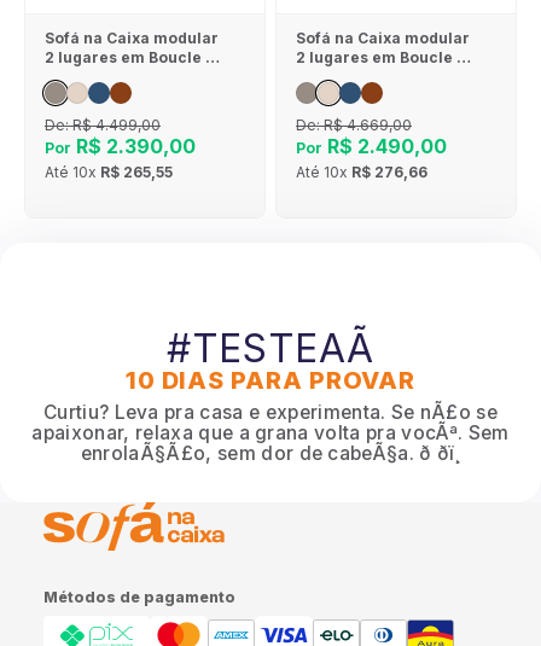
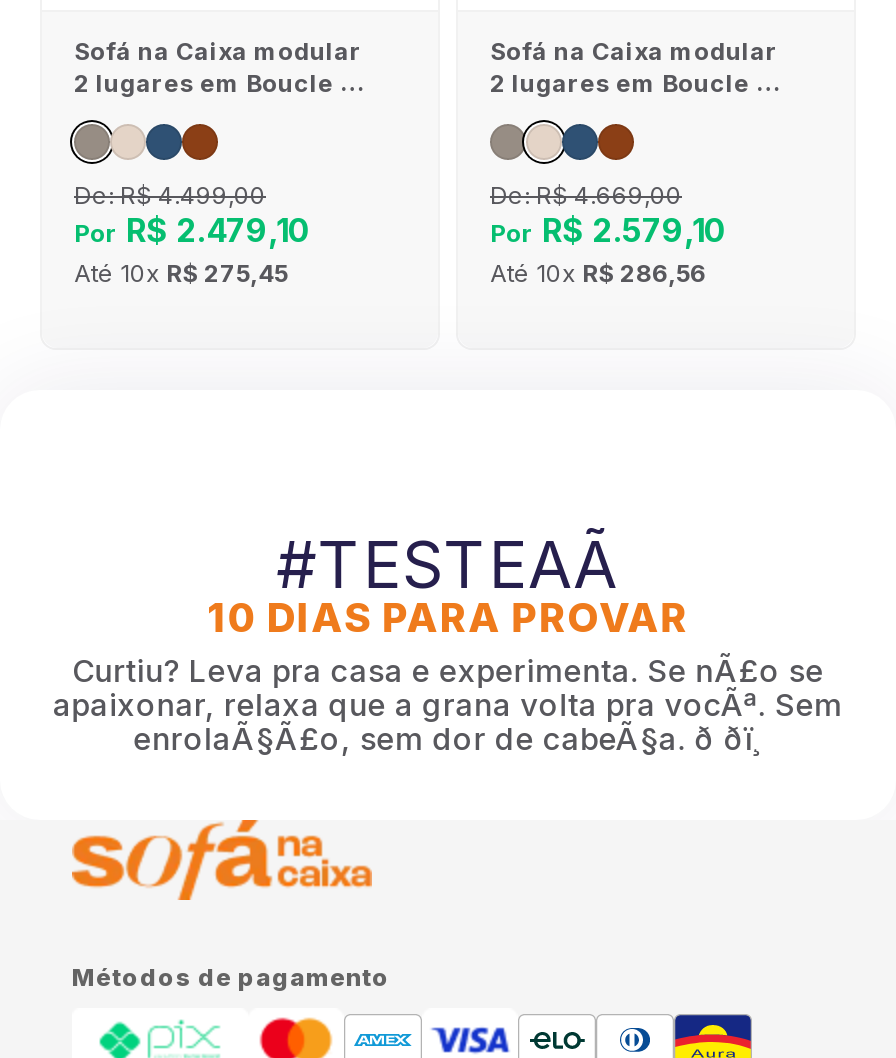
- Por R$ 2.390,00
+ Por R$ 2.479,10

- Por R$ 2.490,00
+ Por R$ 2.579,10

- Até 10x R$ 265,55
+ Até 10x R$ 275,45

- Até 10x R$ 276,66
+ Até 10x R$ 286,56
